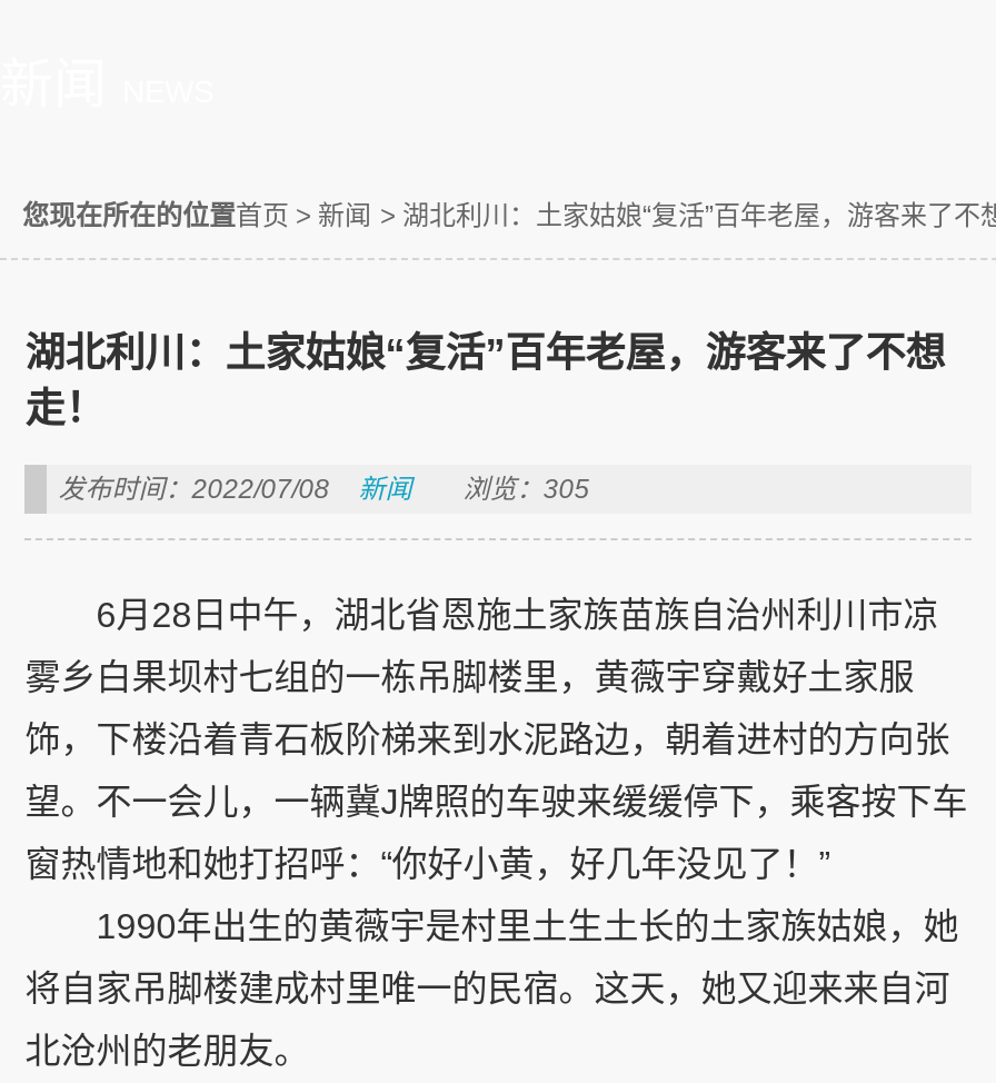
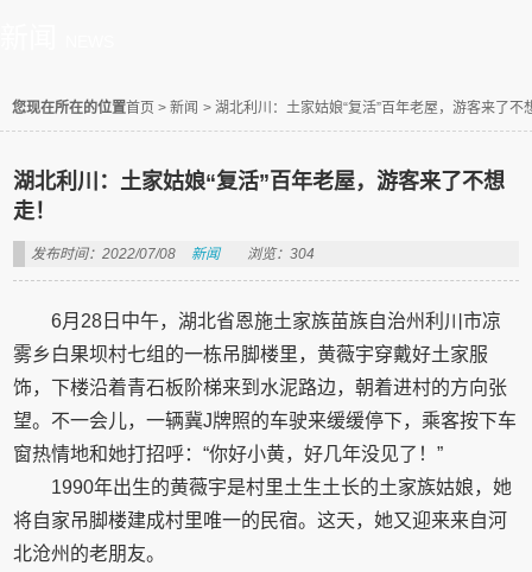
- 浏览：305
+ 浏览：304
